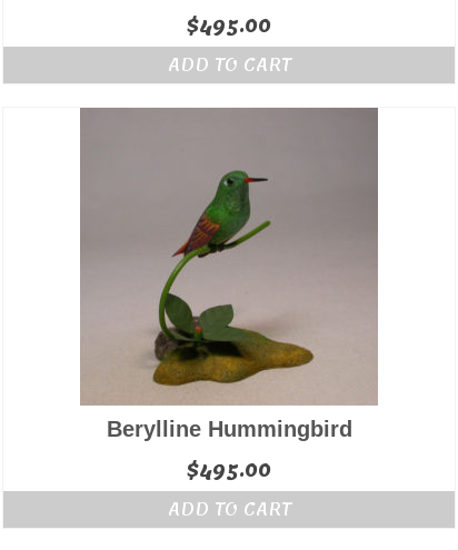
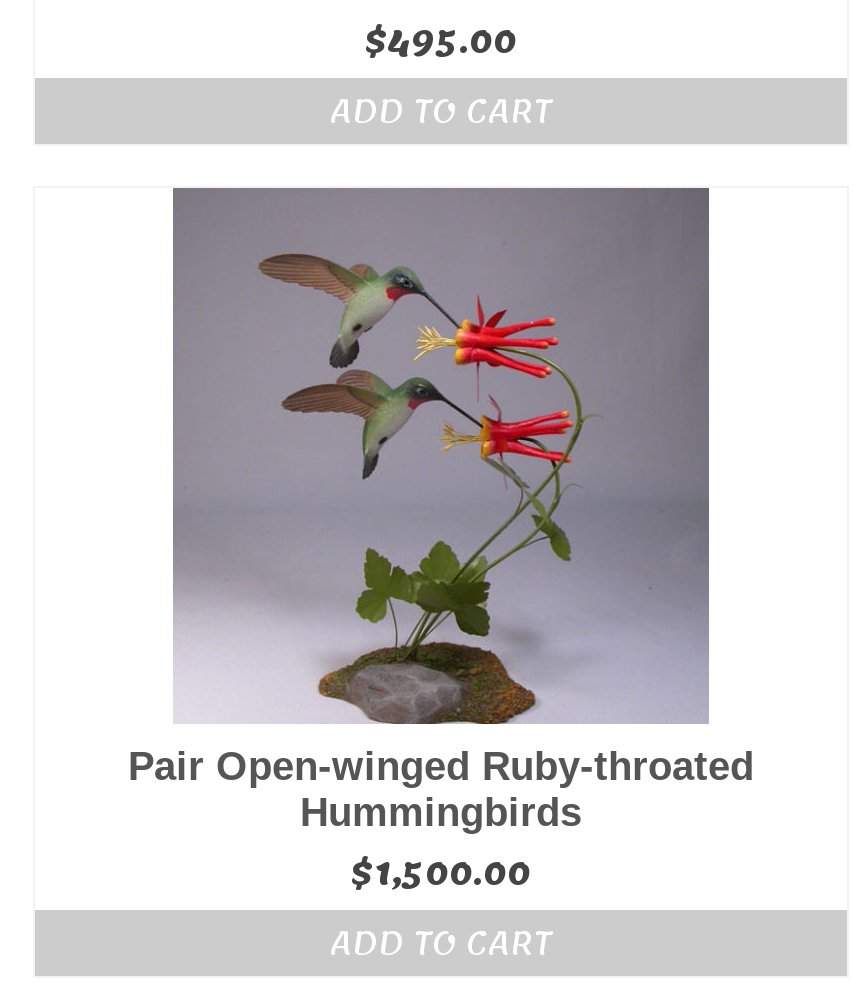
- [image]
- Berylline Hummingbird
- $495.00
+ [image]
+ Pair Open-winged Ruby-throated
+ Hummingbirds
+ $1,500.00
